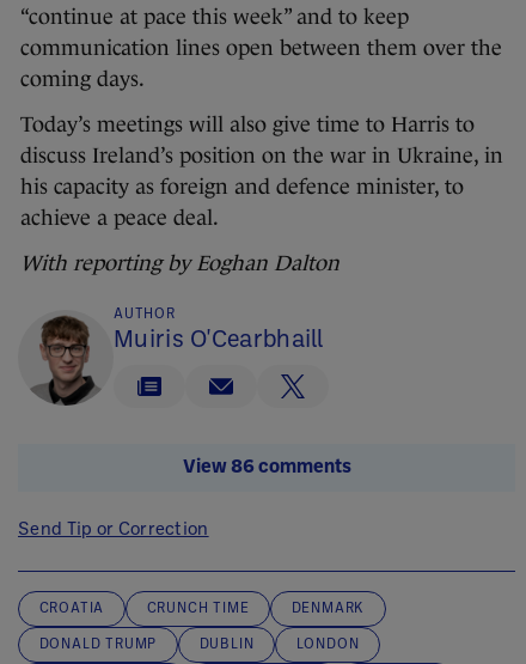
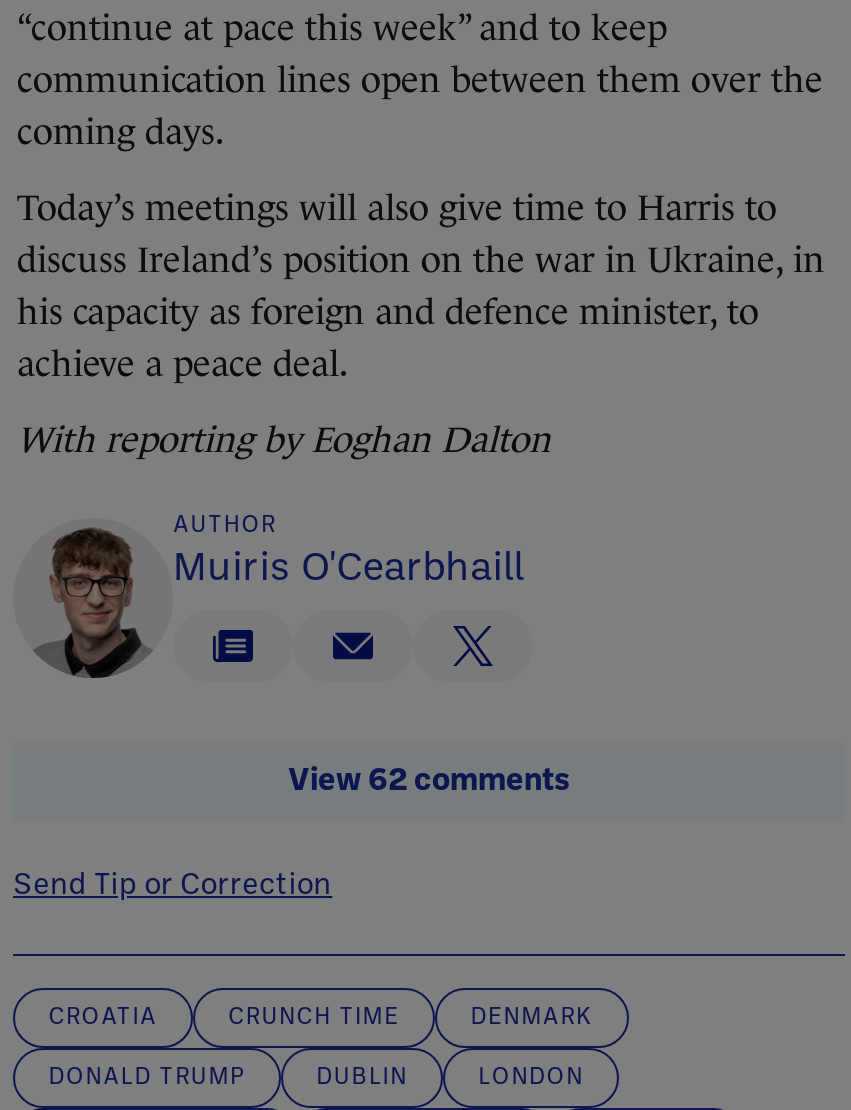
- View 86 comments
+ View 62 comments
